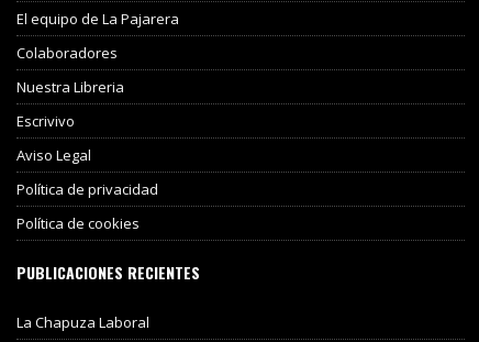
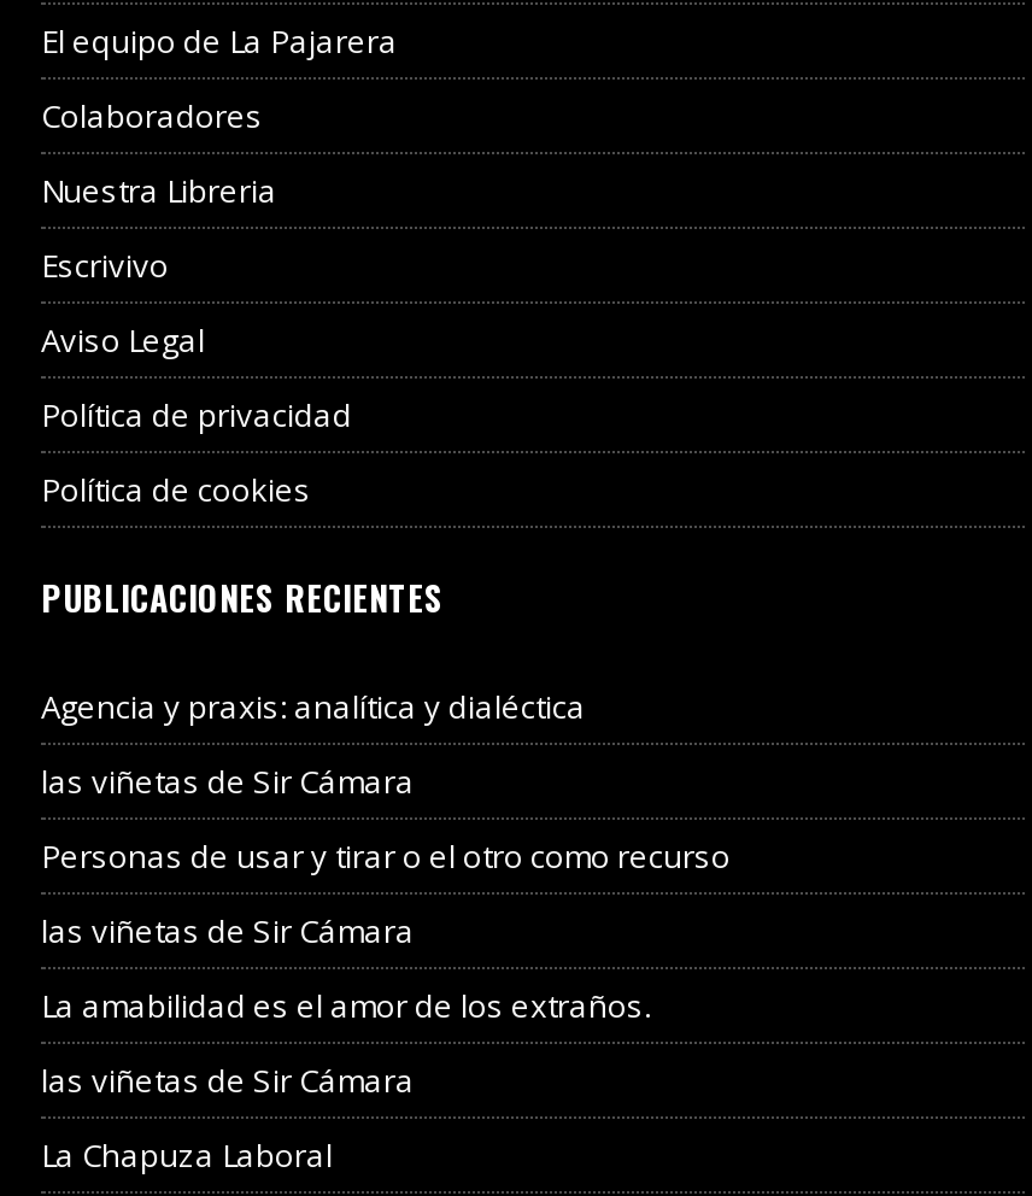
+ Agencia y praxis: analítica y dialéctica
+ las viñetas de Sir Cámara
+ Personas de usar y tirar o el otro como recurso
+ las viñetas de Sir Cámara
+ La amabilidad es el amor de los extraños.
+ las viñetas de Sir Cámara
